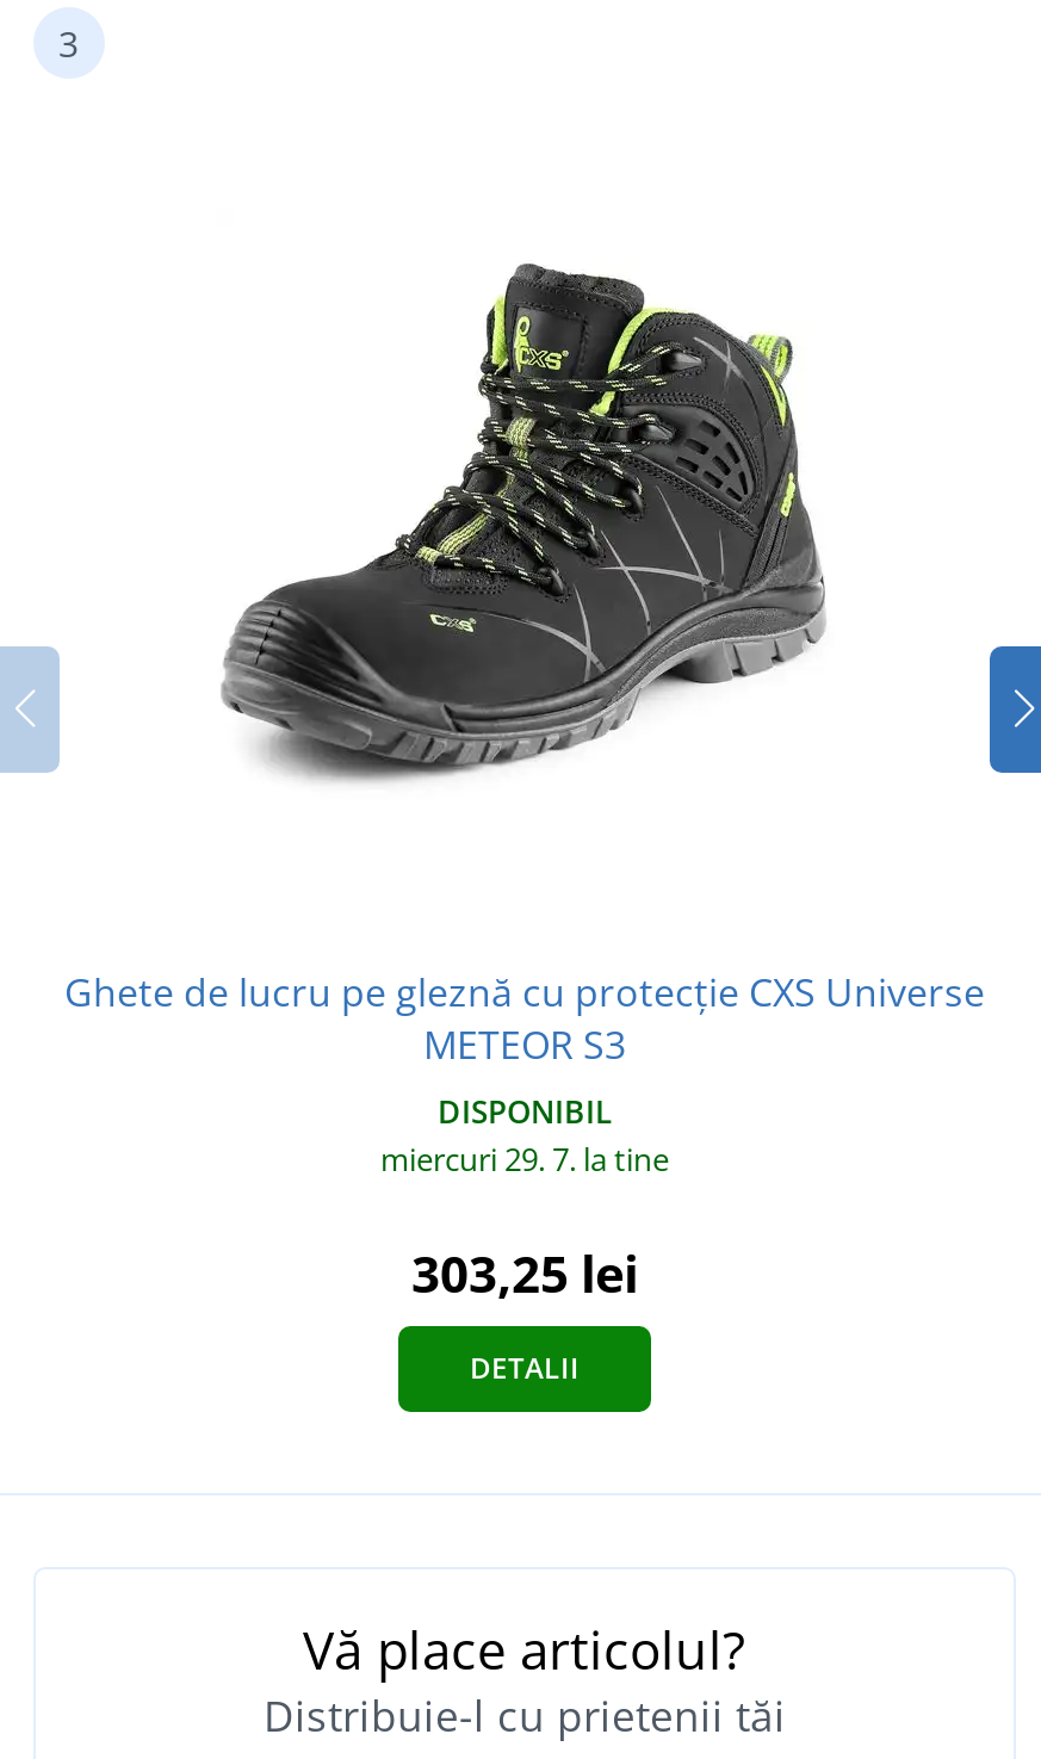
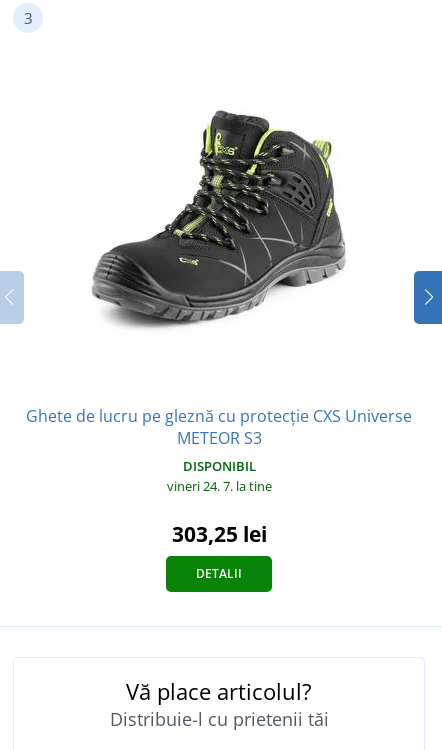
- miercuri 29. 7. la tine
+ vineri 24. 7. la tine
